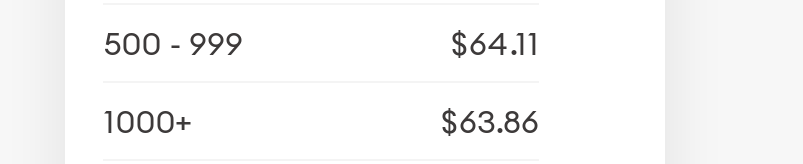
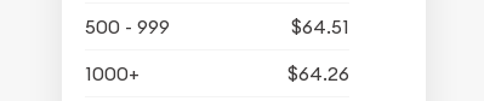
- $64.11
+ $64.51

- $63.86
+ $64.26
